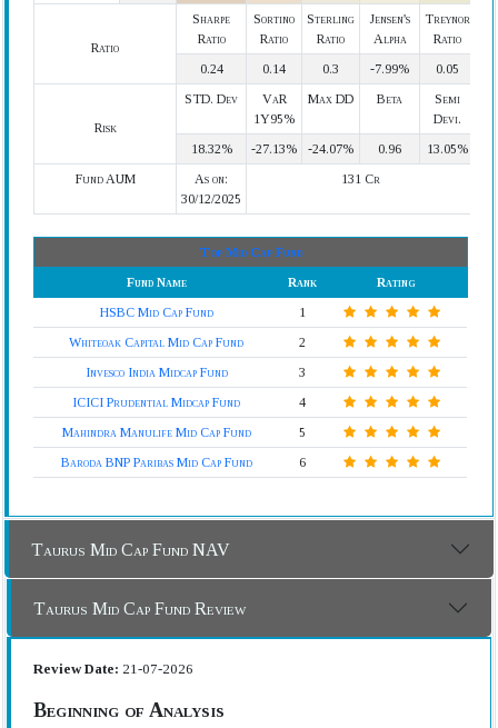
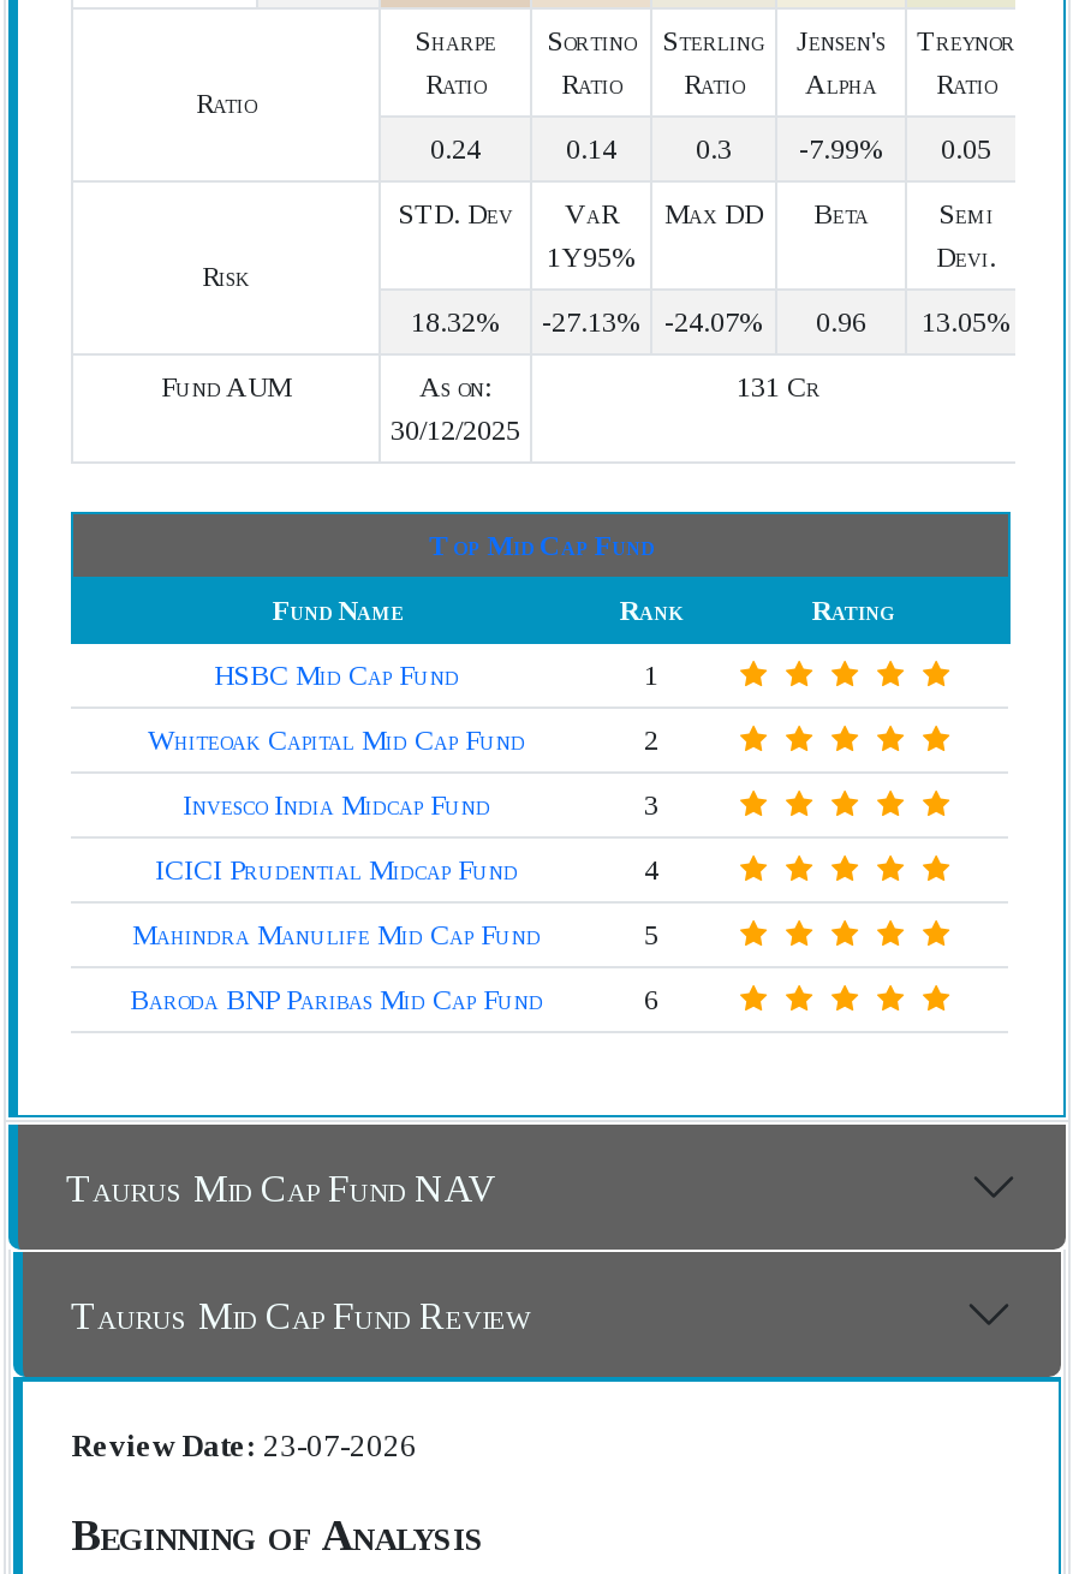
- Review Date: 21-07-2026
+ Review Date: 23-07-2026
